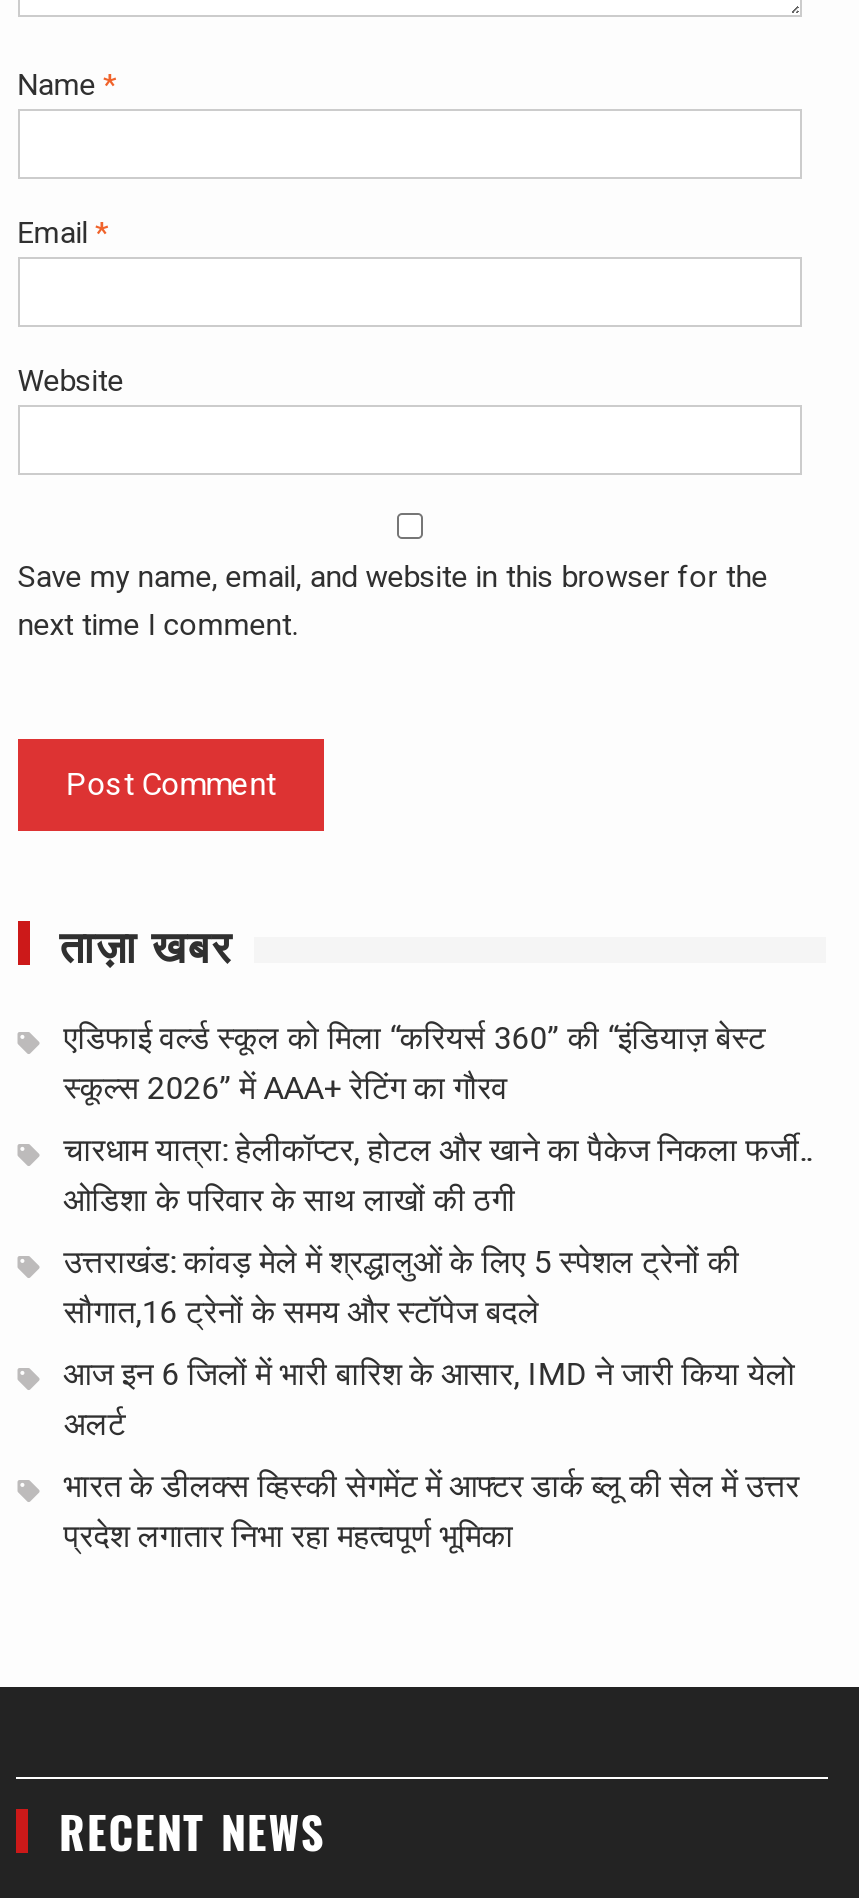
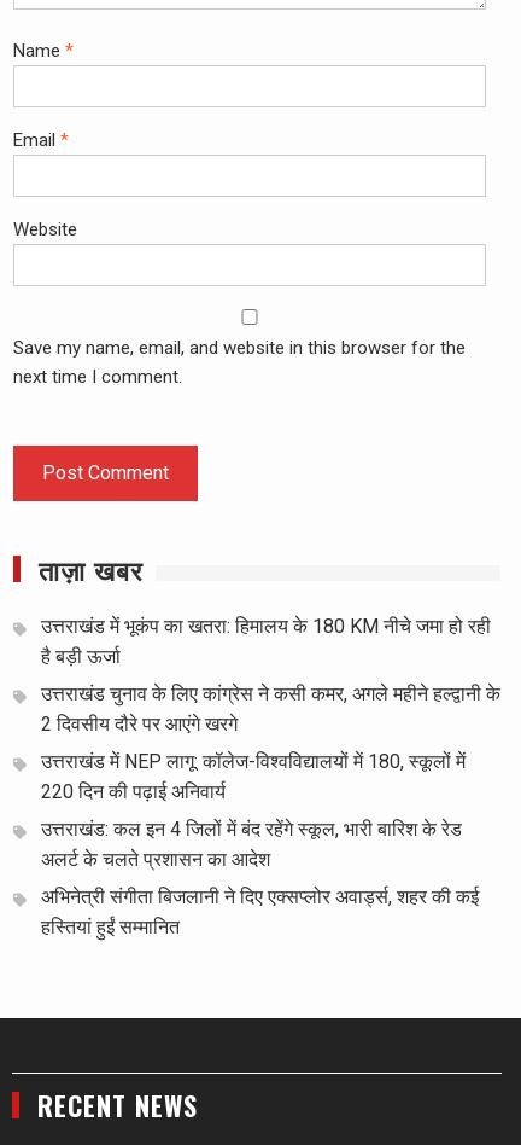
- एडिफाई वर्ल्ड स्कूल को मिला “करियर्स 360” की “इंडियाज़ बेस्ट
- स्कूल्स 2026” में AAA+ रेटिंग का गौरव
+ उत्तराखंड में भूकंप का खतरा: हिमालय के 180 KM नीचे जमा हो रही
+ है बड़ी ऊर्जा

- चारधाम यात्रा: हेलीकॉप्टर, होटल और खाने का पैकेज निकला फर्जी..
- ओडिशा के परिवार के साथ लाखों की ठगी
+ उत्तराखंड चुनाव के लिए कांग्रेस ने कसी कमर, अगले महीने हल्द्वानी के
+ 2 दिवसीय दौरे पर आएंगे खरगे

- उत्तराखंड: कांवड़ मेले में श्रद्धालुओं के लिए 5 स्पेशल ट्रेनों की
- सौगात,16 ट्रेनों के समय और स्टॉपेज बदले
+ उत्तराखंड में NEP लागू: कॉलेज-विश्वविद्यालयों में 180, स्कूलों में
+ 220 दिन की पढ़ाई अनिवार्य

- आज इन 6 जिलों में भारी बारिश के आसार, IMD ने जारी किया येलो
- अलर्ट
+ उत्तराखंड: कल इन 4 जिलों में बंद रहेंगे स्कूल, भारी बारिश के रेड
+ अलर्ट के चलते प्रशासन का आदेश

- भारत के डीलक्स व्हिस्की सेगमेंट में आफ्टर डार्क ब्लू की सेल में उत्तर
- प्रदेश लगातार निभा रहा महत्वपूर्ण भूमिका
+ अभिनेत्री संगीता बिजलानी ने दिए एक्सप्लोर अवार्ड्स, शहर की कई
+ हस्तियां हुईं सम्मानित
